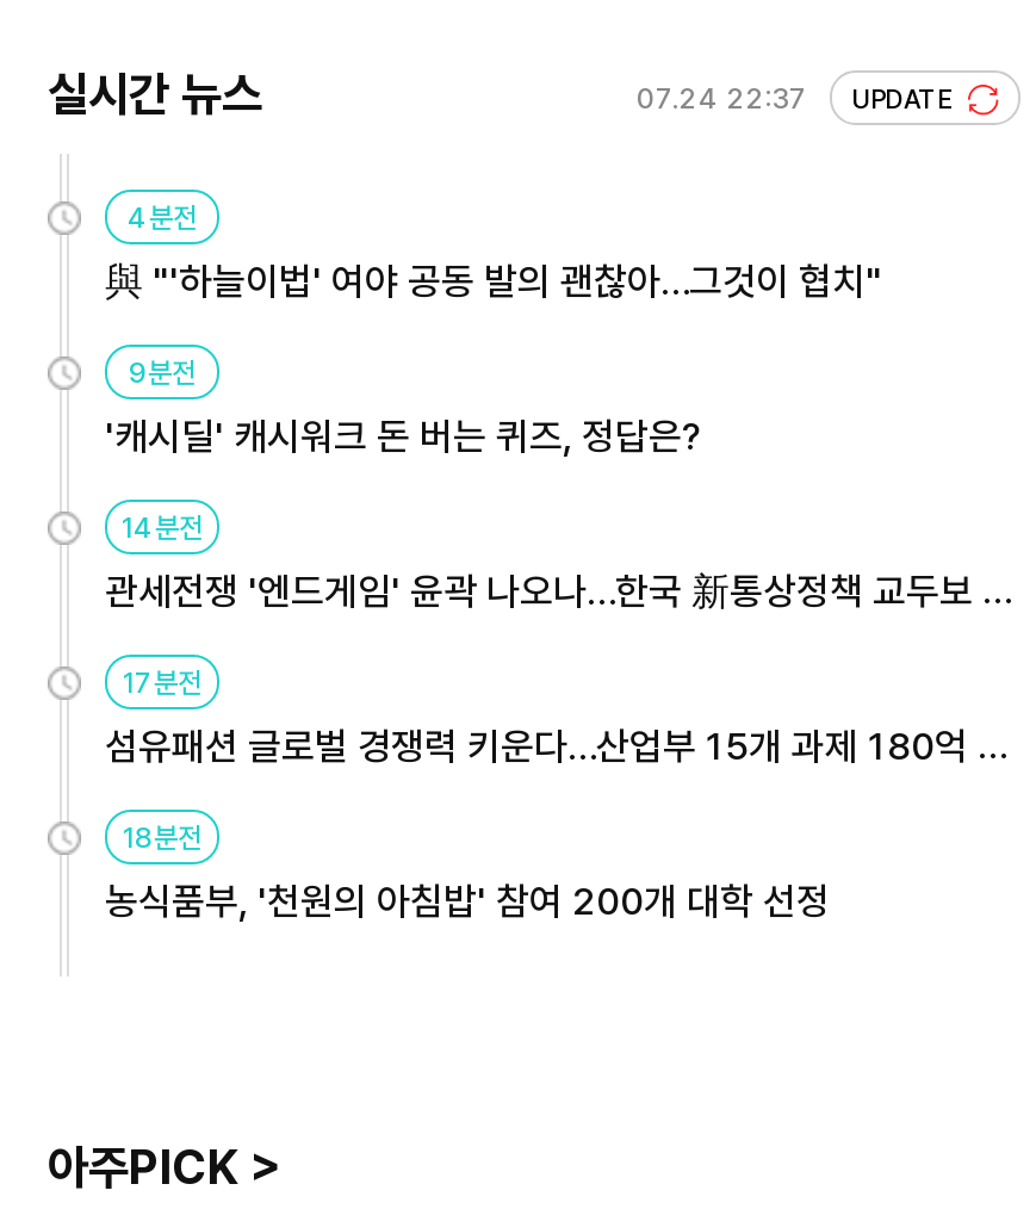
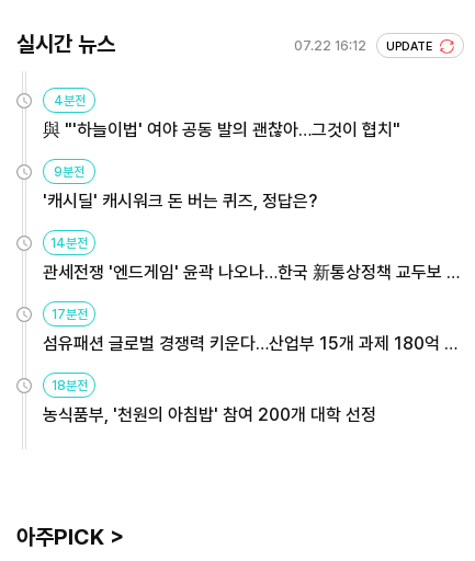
- 07.24 22:37 UPDATE
+ 07.22 16:12 UPDATE
